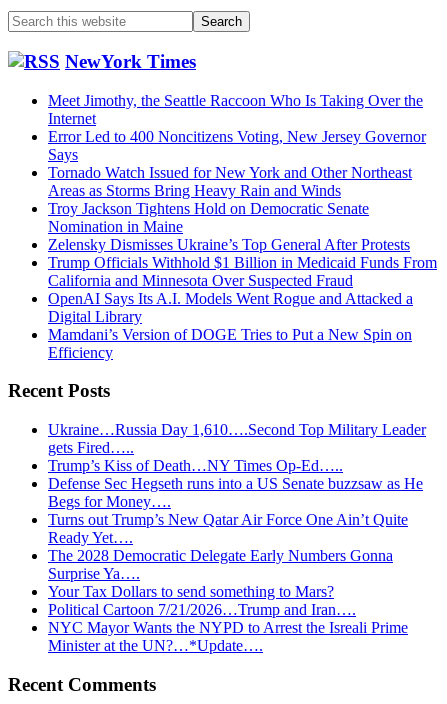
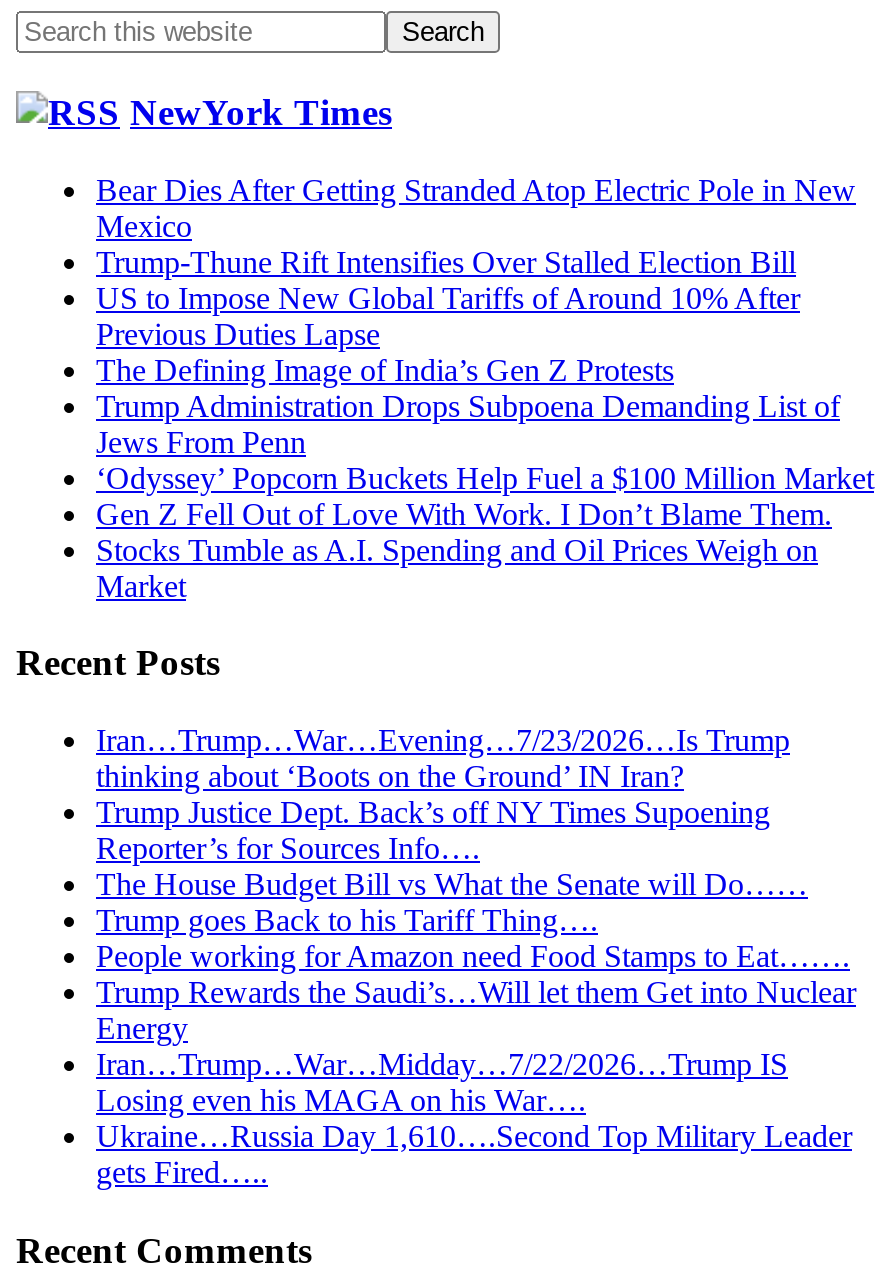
- Meet Jimothy, the Seattle Raccoon Who Is Taking Over the
- Internet
- Error Led to 400 Noncitizens Voting, New Jersey Governor
- Says
- Tornado Watch Issued for New York and Other Northeast
- Areas as Storms Bring Heavy Rain and Winds
- Troy Jackson Tightens Hold on Democratic Senate
- Nomination in Maine
- Zelensky Dismisses Ukraine’s Top General After Protests
- Trump Officials Withhold $1 Billion in Medicaid Funds From
- California and Minnesota Over Suspected Fraud
- OpenAI Says Its A.I. Models Went Rogue and Attacked a
- Digital Library
- Mamdani’s Version of DOGE Tries to Put a New Spin on
- Efficiency
+ Bear Dies After Getting Stranded Atop Electric Pole in New
+ Mexico
+ Trump-Thune Rift Intensifies Over Stalled Election Bill
+ US to Impose New Global Tariffs of Around 10% After
+ Previous Duties Lapse
+ The Defining Image of India’s Gen Z Protests
+ Trump Administration Drops Subpoena Demanding List of
+ Jews From Penn
+ ‘Odyssey’ Popcorn Buckets Help Fuel a $100 Million Market
+ Gen Z Fell Out of Love With Work. I Don’t Blame Them.
+ Stocks Tumble as A.I. Spending and Oil Prices Weigh on
+ Market

+ Iran…Trump…War…Evening…7/23/2026…Is Trump
+ thinking about ‘Boots on the Ground’ IN Iran?
+ Trump Justice Dept. Back’s off NY Times Supoening
+ Reporter’s for Sources Info….
+ The House Budget Bill vs What the Senate will Do……
+ Trump goes Back to his Tariff Thing….
+ People working for Amazon need Food Stamps to Eat…….
+ Trump Rewards the Saudi’s…Will let them Get into Nuclear
+ Energy
+ Iran…Trump…War…Midday…7/22/2026…Trump IS
+ Losing even his MAGA on his War….

moved down: Ukraine…Russia Day 1,610….Second Top Military Leader | gets Fired…..

- Trump’s Kiss of Death…NY Times Op-Ed…..
- Defense Sec Hegseth runs into a US Senate buzzsaw as He
- Begs for Money….
- Turns out Trump’s New Qatar Air Force One Ain’t Quite
- Ready Yet….
- The 2028 Democratic Delegate Early Numbers Gonna
- Surprise Ya….
- Your Tax Dollars to send something to Mars?
- Political Cartoon 7/21/2026…Trump and Iran….
- NYC Mayor Wants the NYPD to Arrest the Isreali Prime
- Minister at the UN?…*Update….
